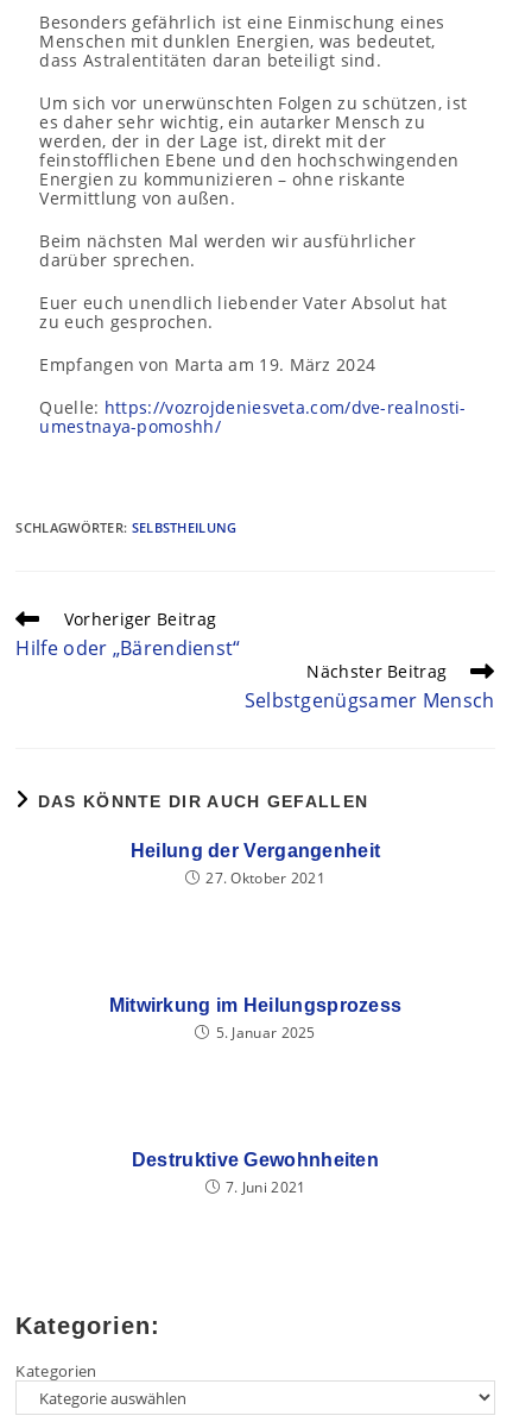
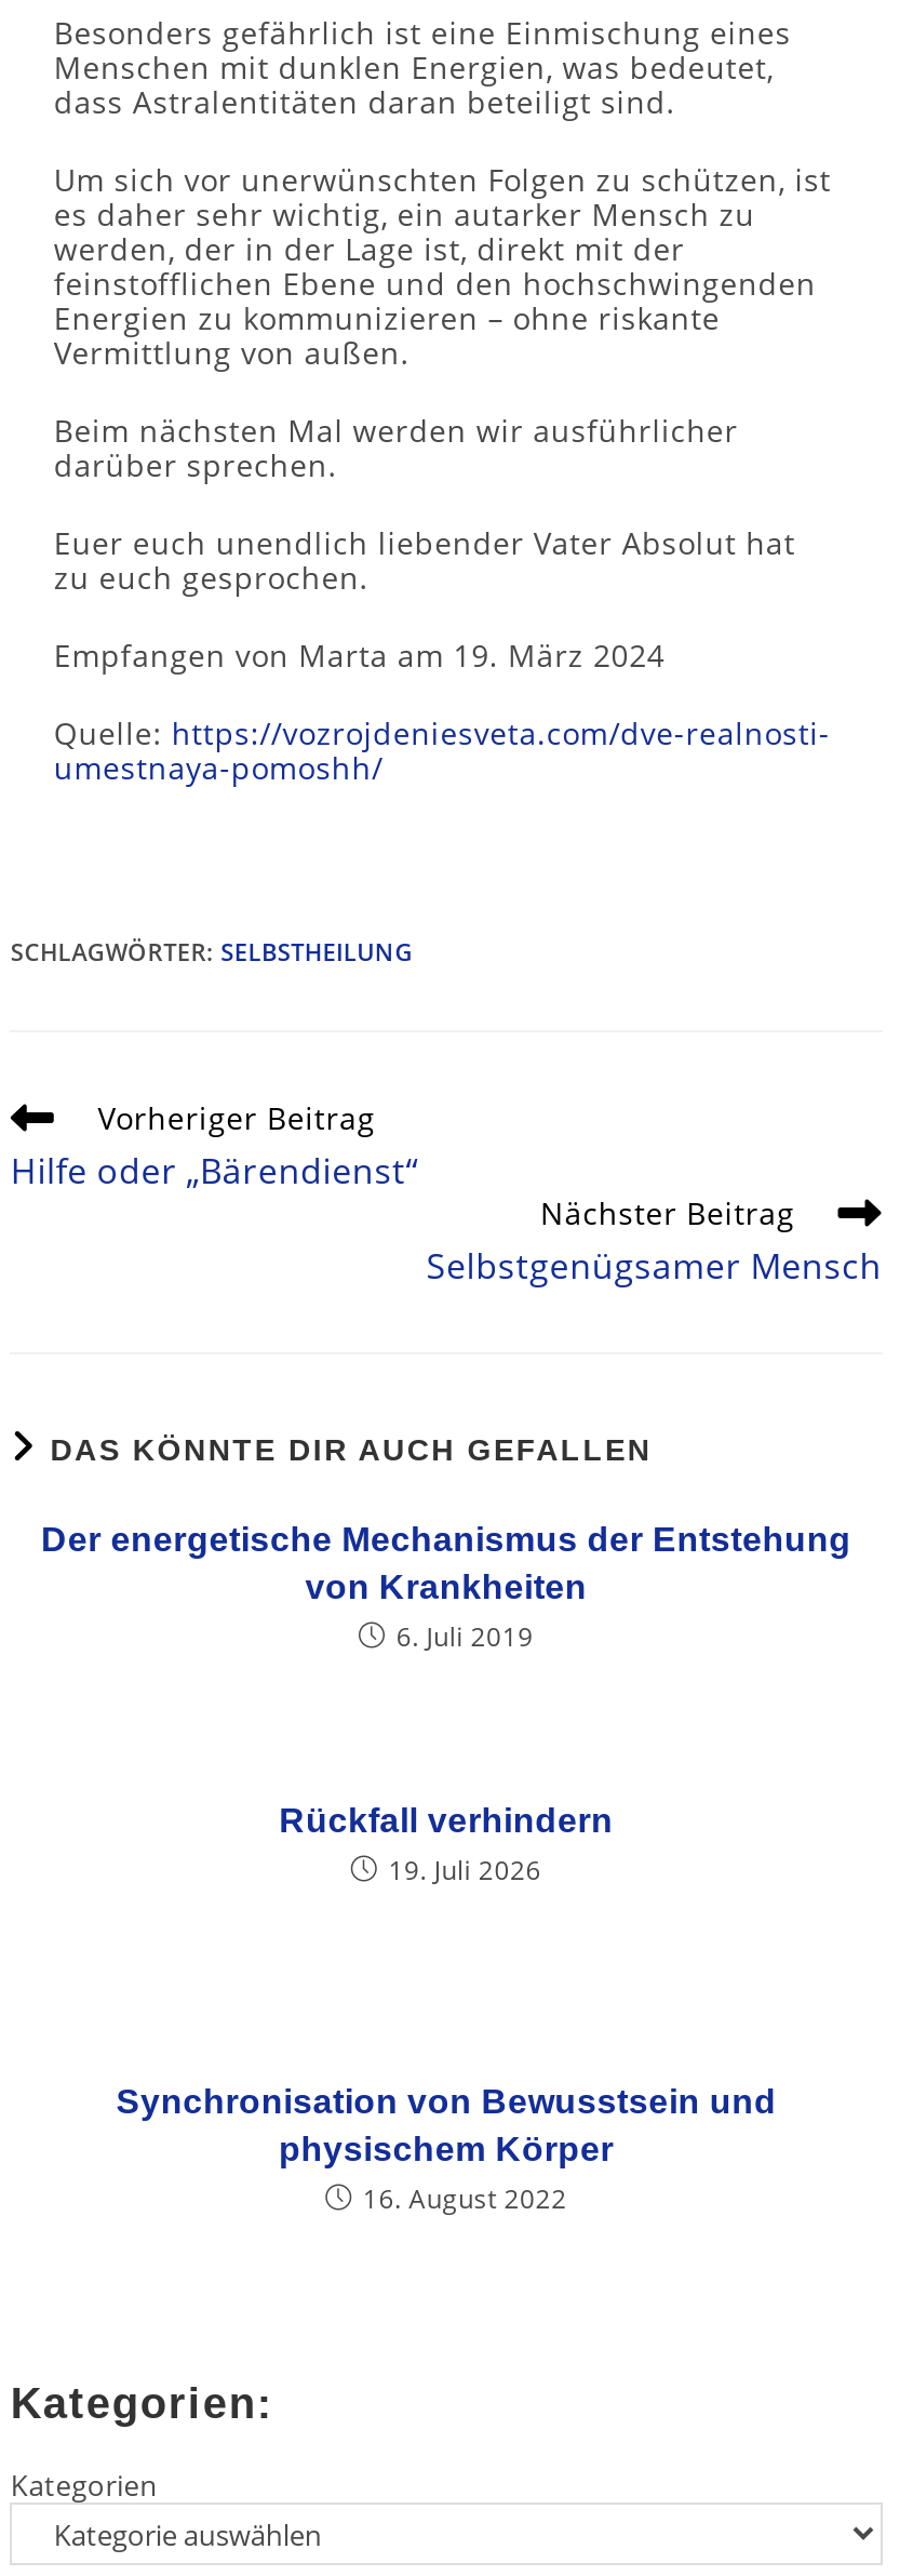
- Heilung der Vergangenheit
- 27. Oktober 2021
+ Der energetische Mechanismus der Entstehung
+ von Krankheiten
+ 6. Juli 2019

- Mitwirkung im Heilungsprozess
- 5. Januar 2025
+ Rückfall verhindern
+ 19. Juli 2026

- Destruktive Gewohnheiten
- 7. Juni 2021
+ Synchronisation von Bewusstsein und
+ physischem Körper
+ 16. August 2022
